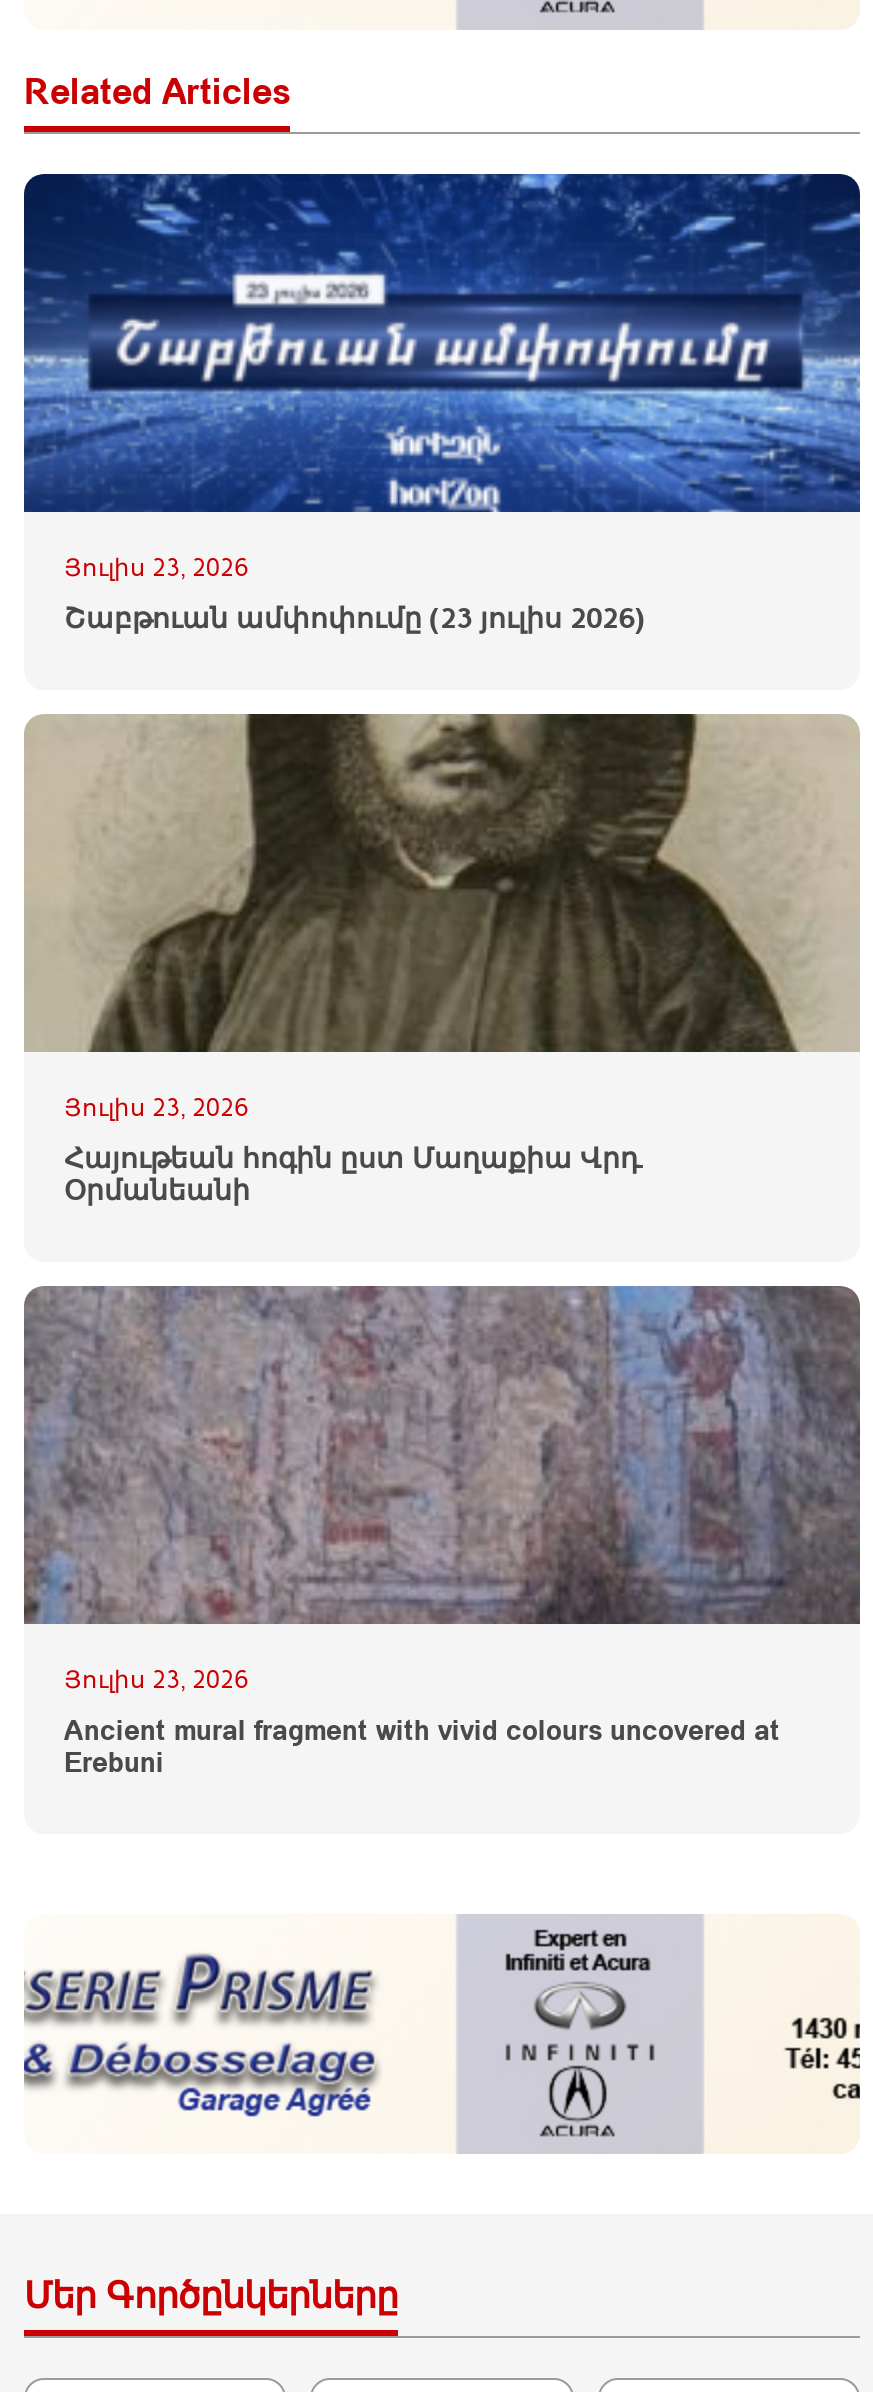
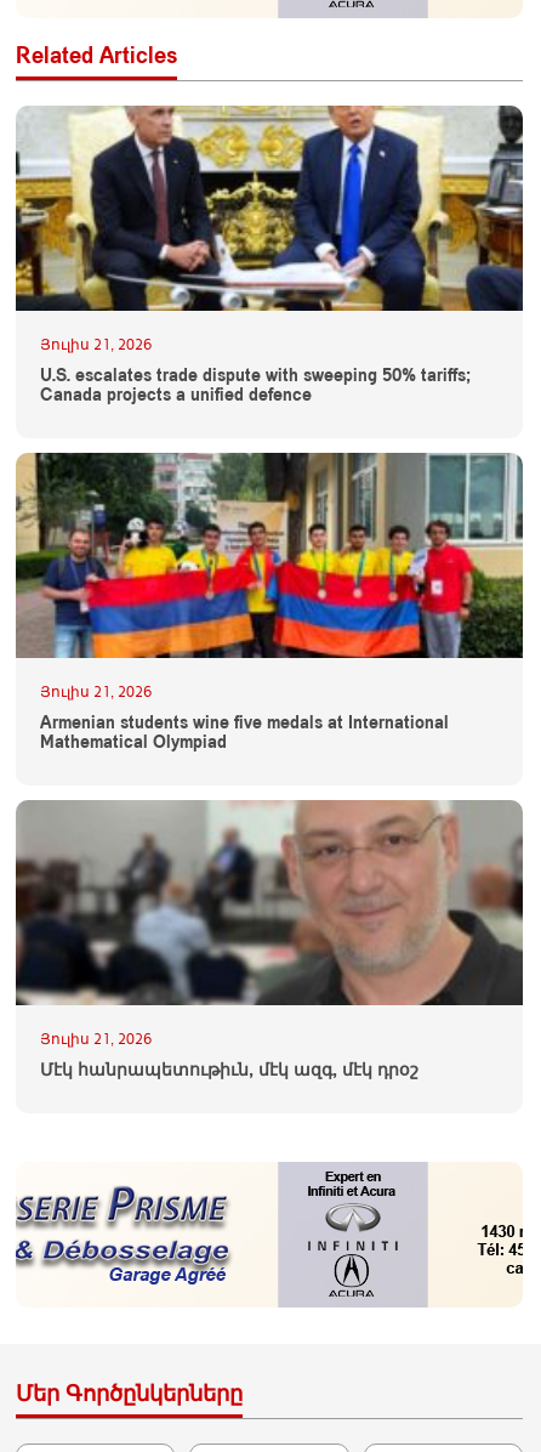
- [image]
- Յուլիս 23, 2026
+ [image]
+ Յուլիս 21, 2026

- Շաբթուան ամփոփումը (23 յուլիս 2026)
+ U.S. escalates trade dispute with sweeping 50% tariffs;
+ Canada projects a unified defence

- [image]
- Յուլիս 23, 2026
+ [image]
+ Յուլիս 21, 2026

- Հայութեան հոգին ըստ Մաղաքիա Վրդ.
- Օրմանեանի
+ Armenian students wine five medals at International
+ Mathematical Olympiad

- [image]
- Յուլիս 23, 2026
+ [image]
+ Յուլիս 21, 2026

- Ancient mural fragment with vivid colours uncovered at
- Erebuni
+ Մէկ հանրապետութիւն, մէկ ազգ, մէկ դրօշ
